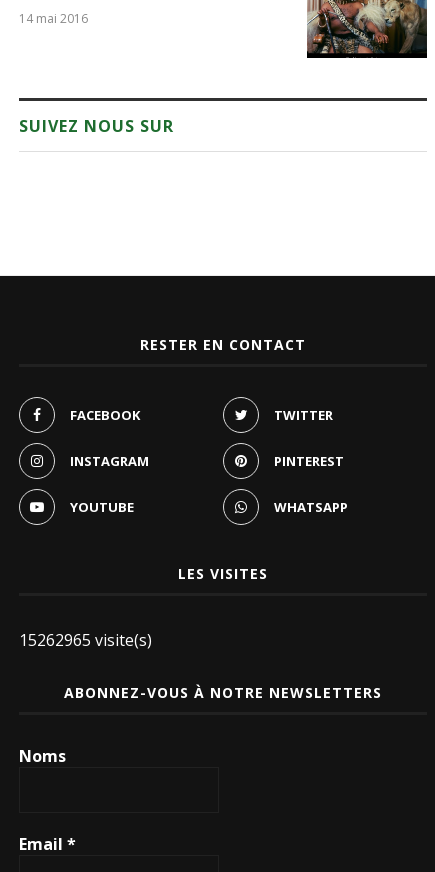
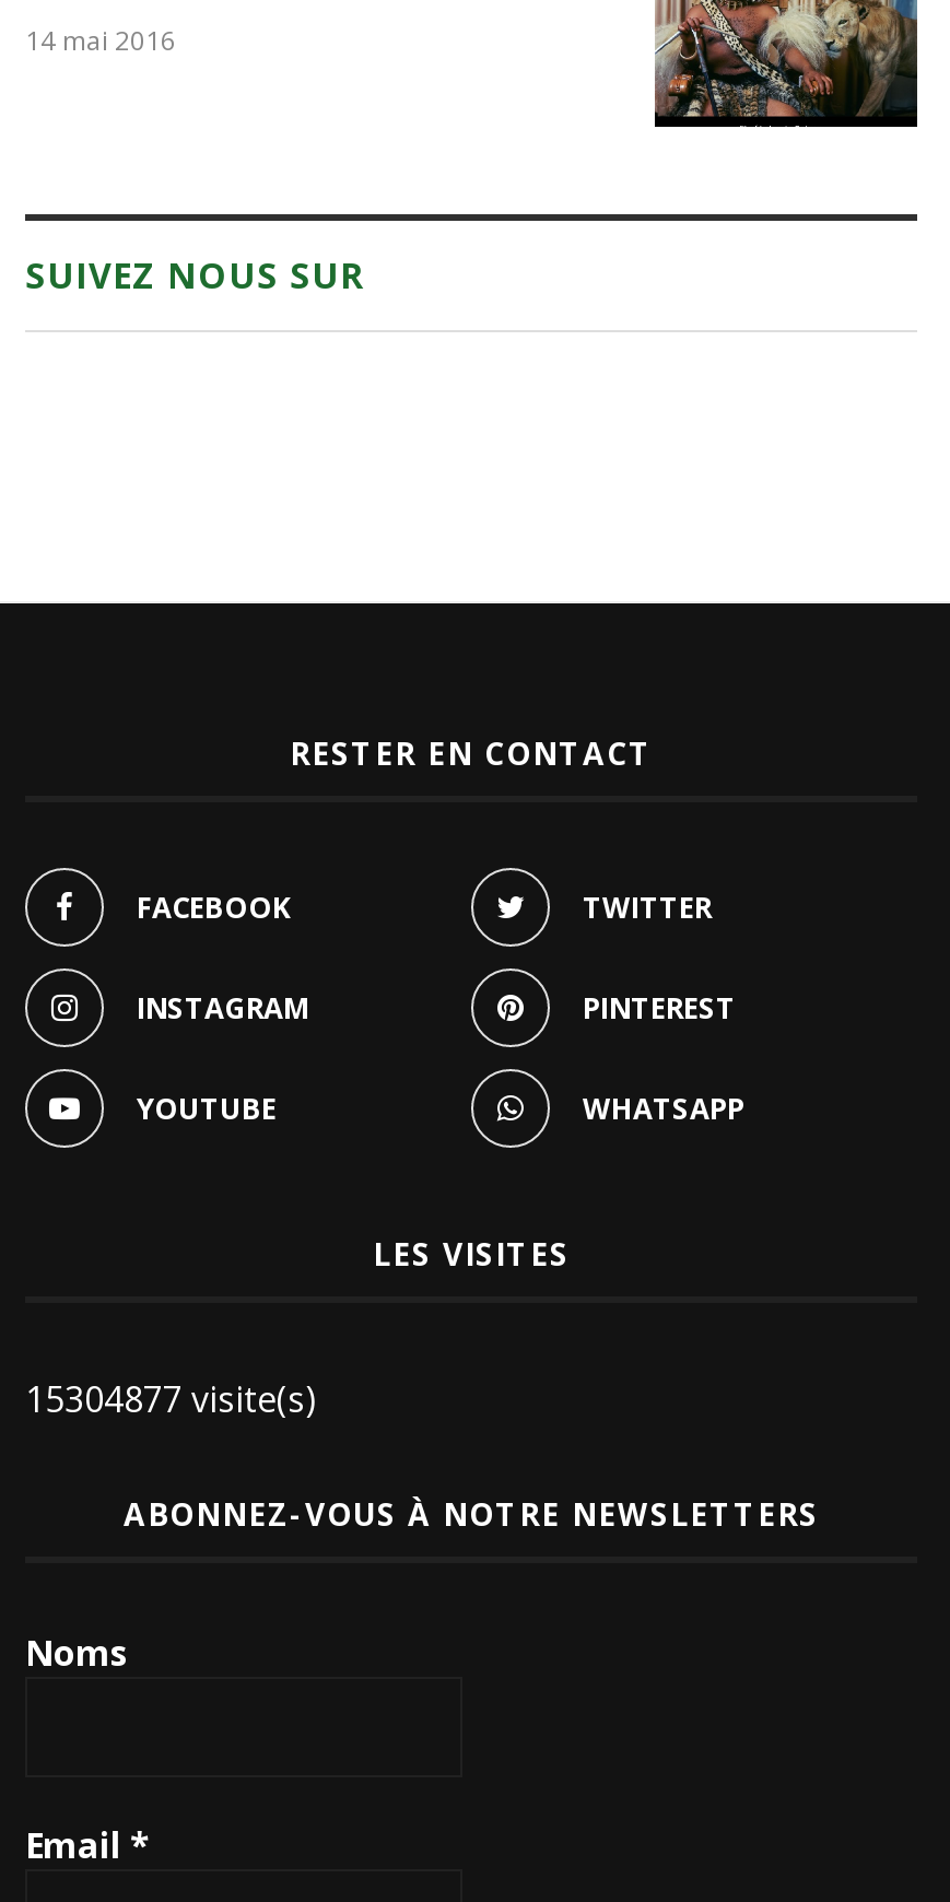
- 15262965 visite(s)
+ 15304877 visite(s)
